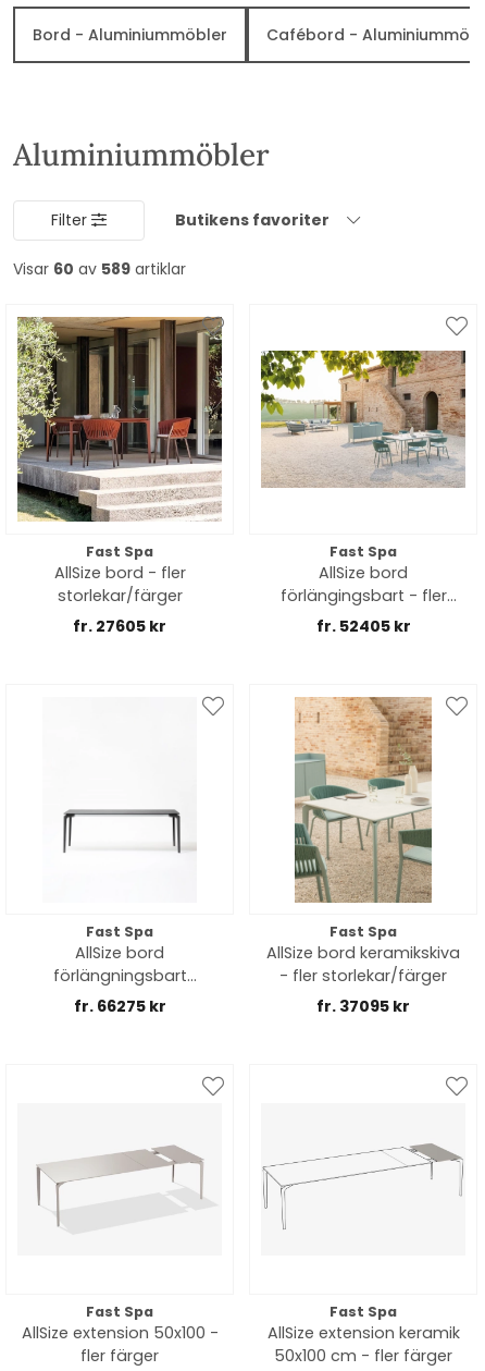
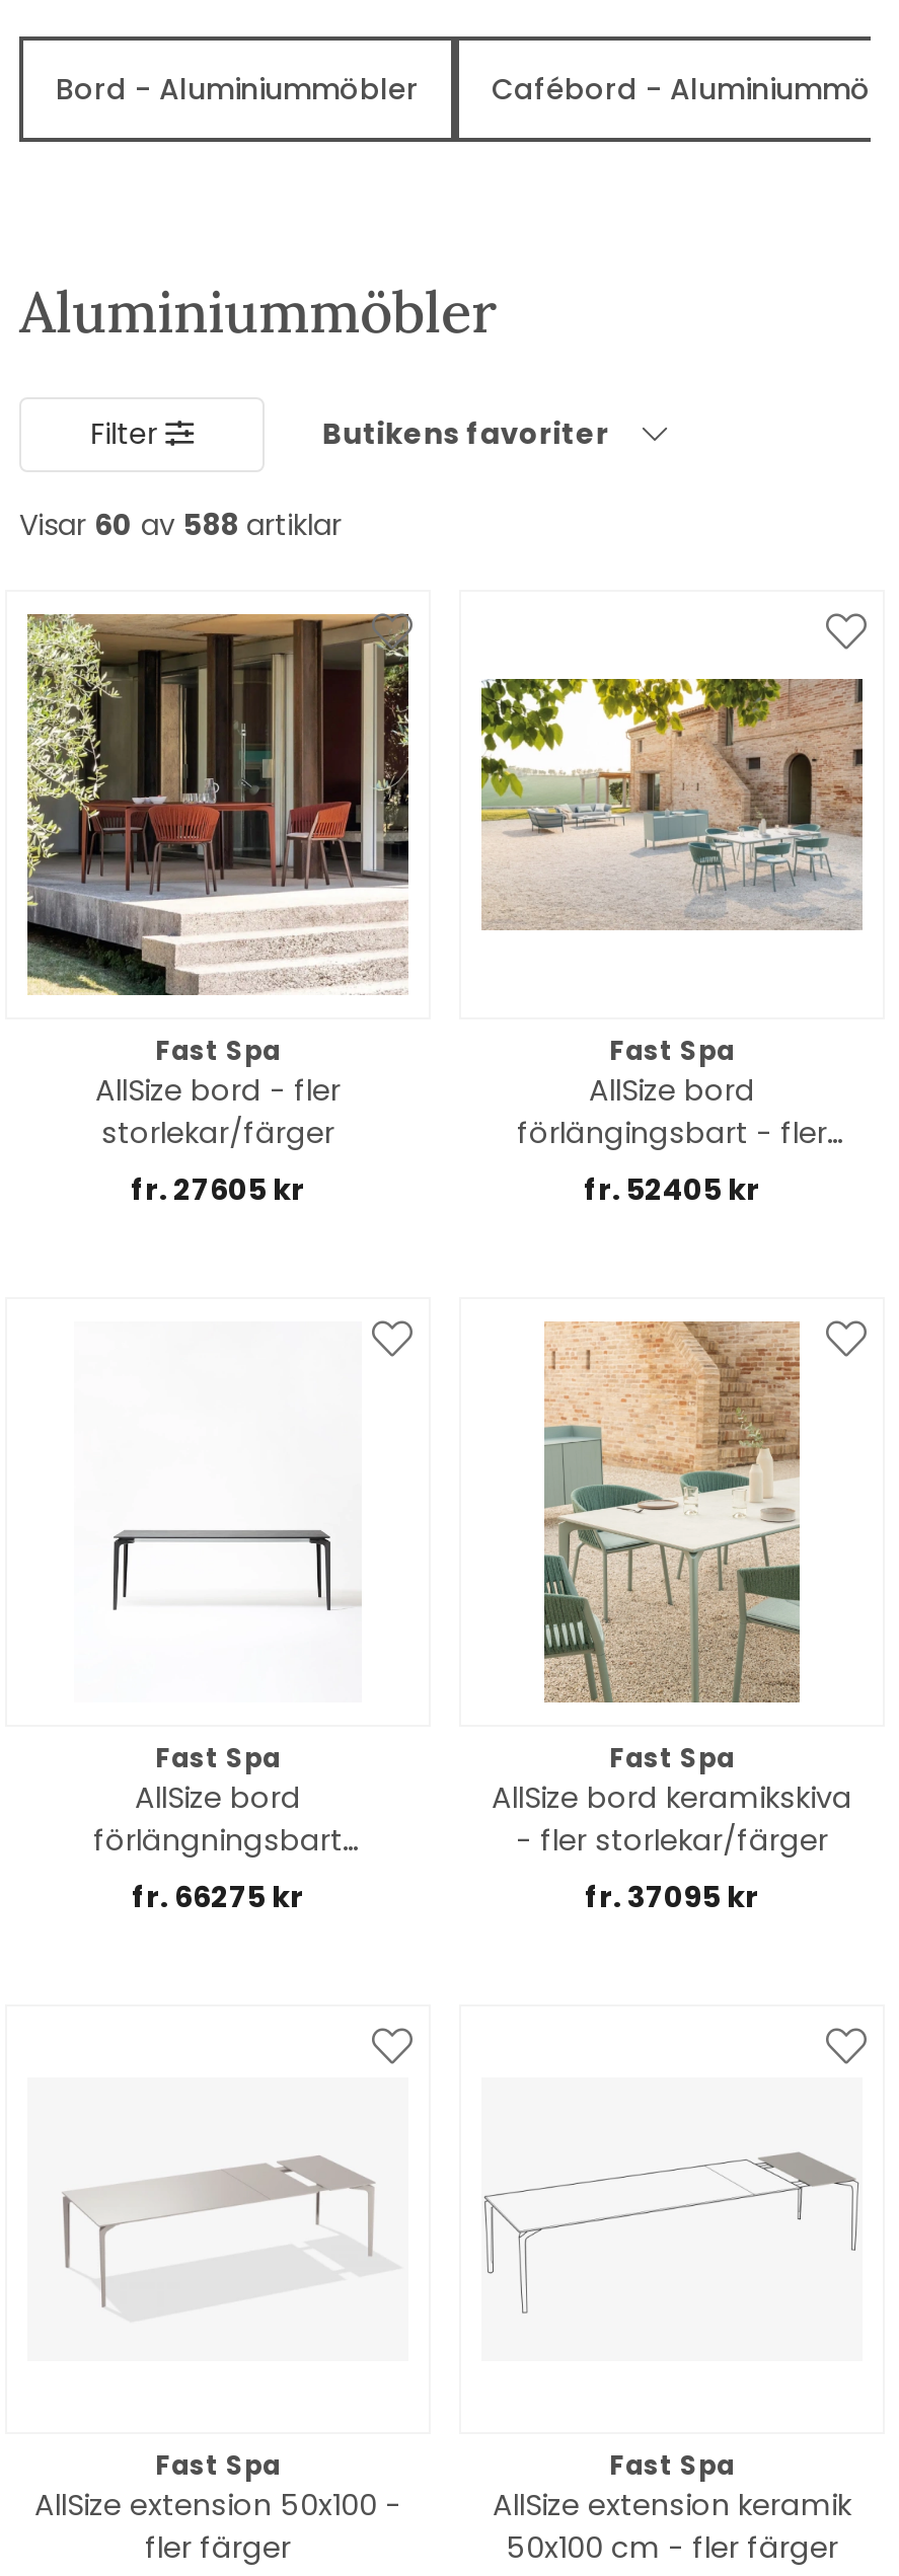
- Visar 60 av 589 artiklar
+ Visar 60 av 588 artiklar
